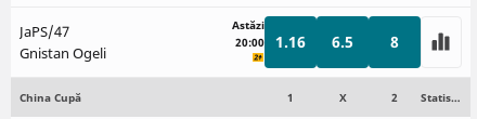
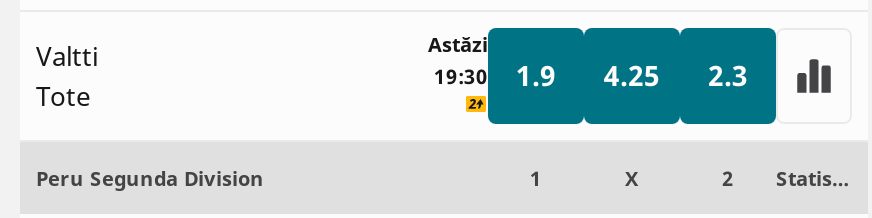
- JaPS/47
- Gnistan Ogeli
+ Valtti
+ Tote

- 20:00
- 1.16
- 6.5
- 8
+ 19:30
+ 1.9
+ 4.25
+ 2.3

- China Cupă
+ Peru Segunda Division
